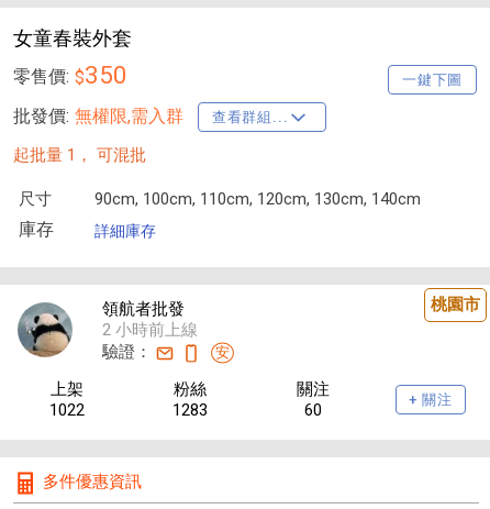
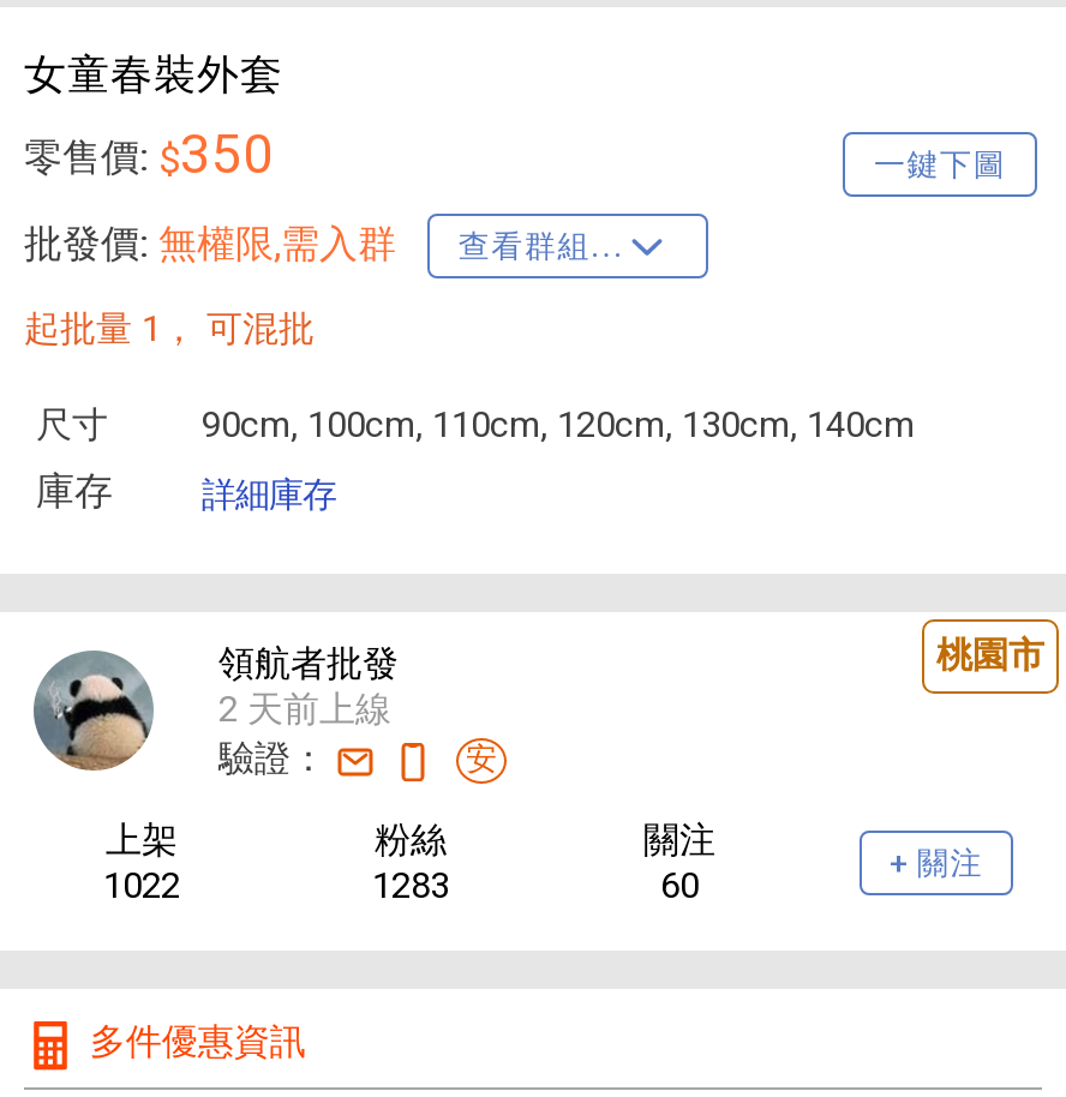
- 2 小時前上線
+ 2 天前上線
